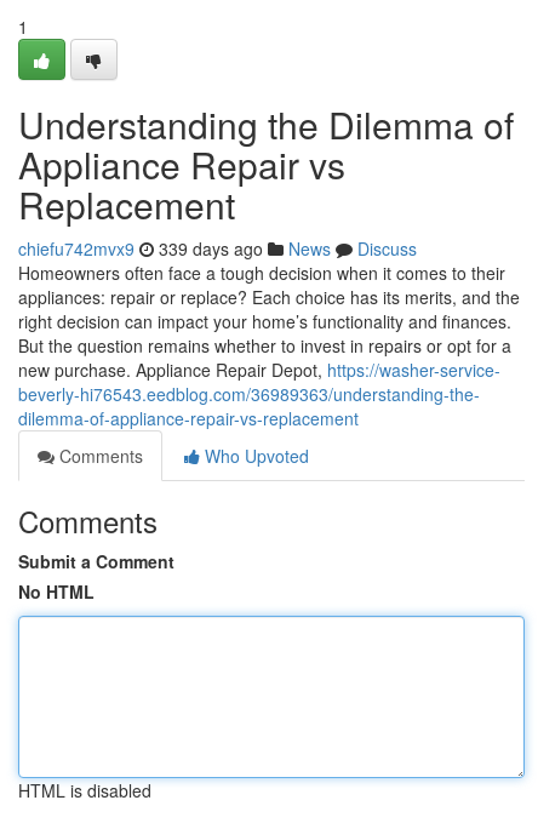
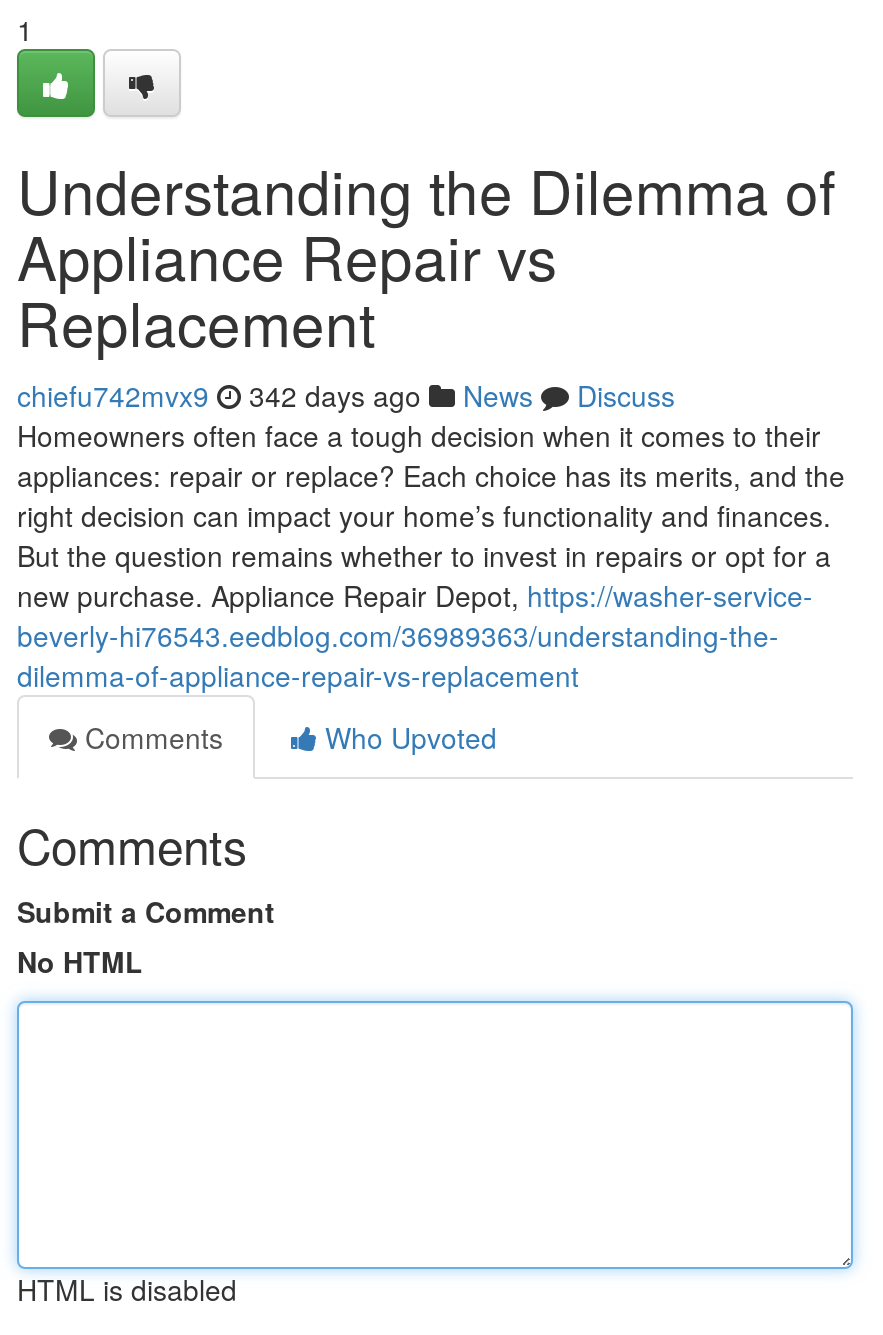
- chiefu742mvx9 339 days ago News Discuss
+ chiefu742mvx9 342 days ago News Discuss
